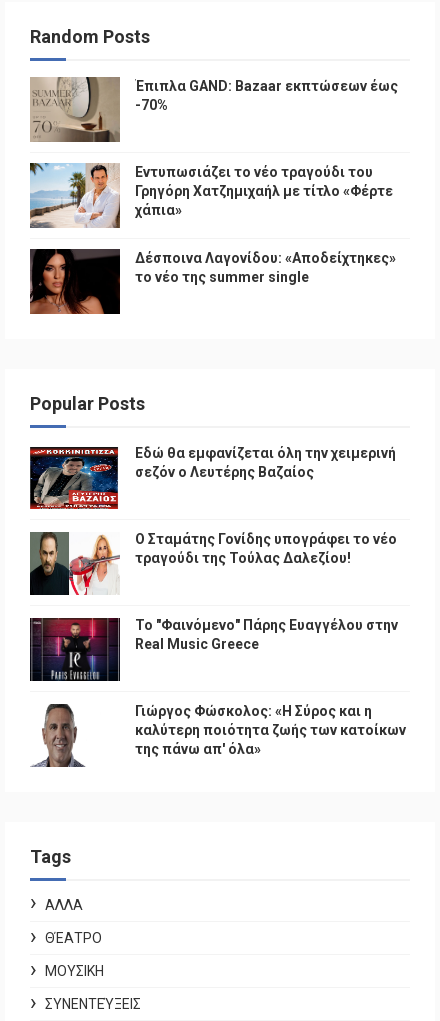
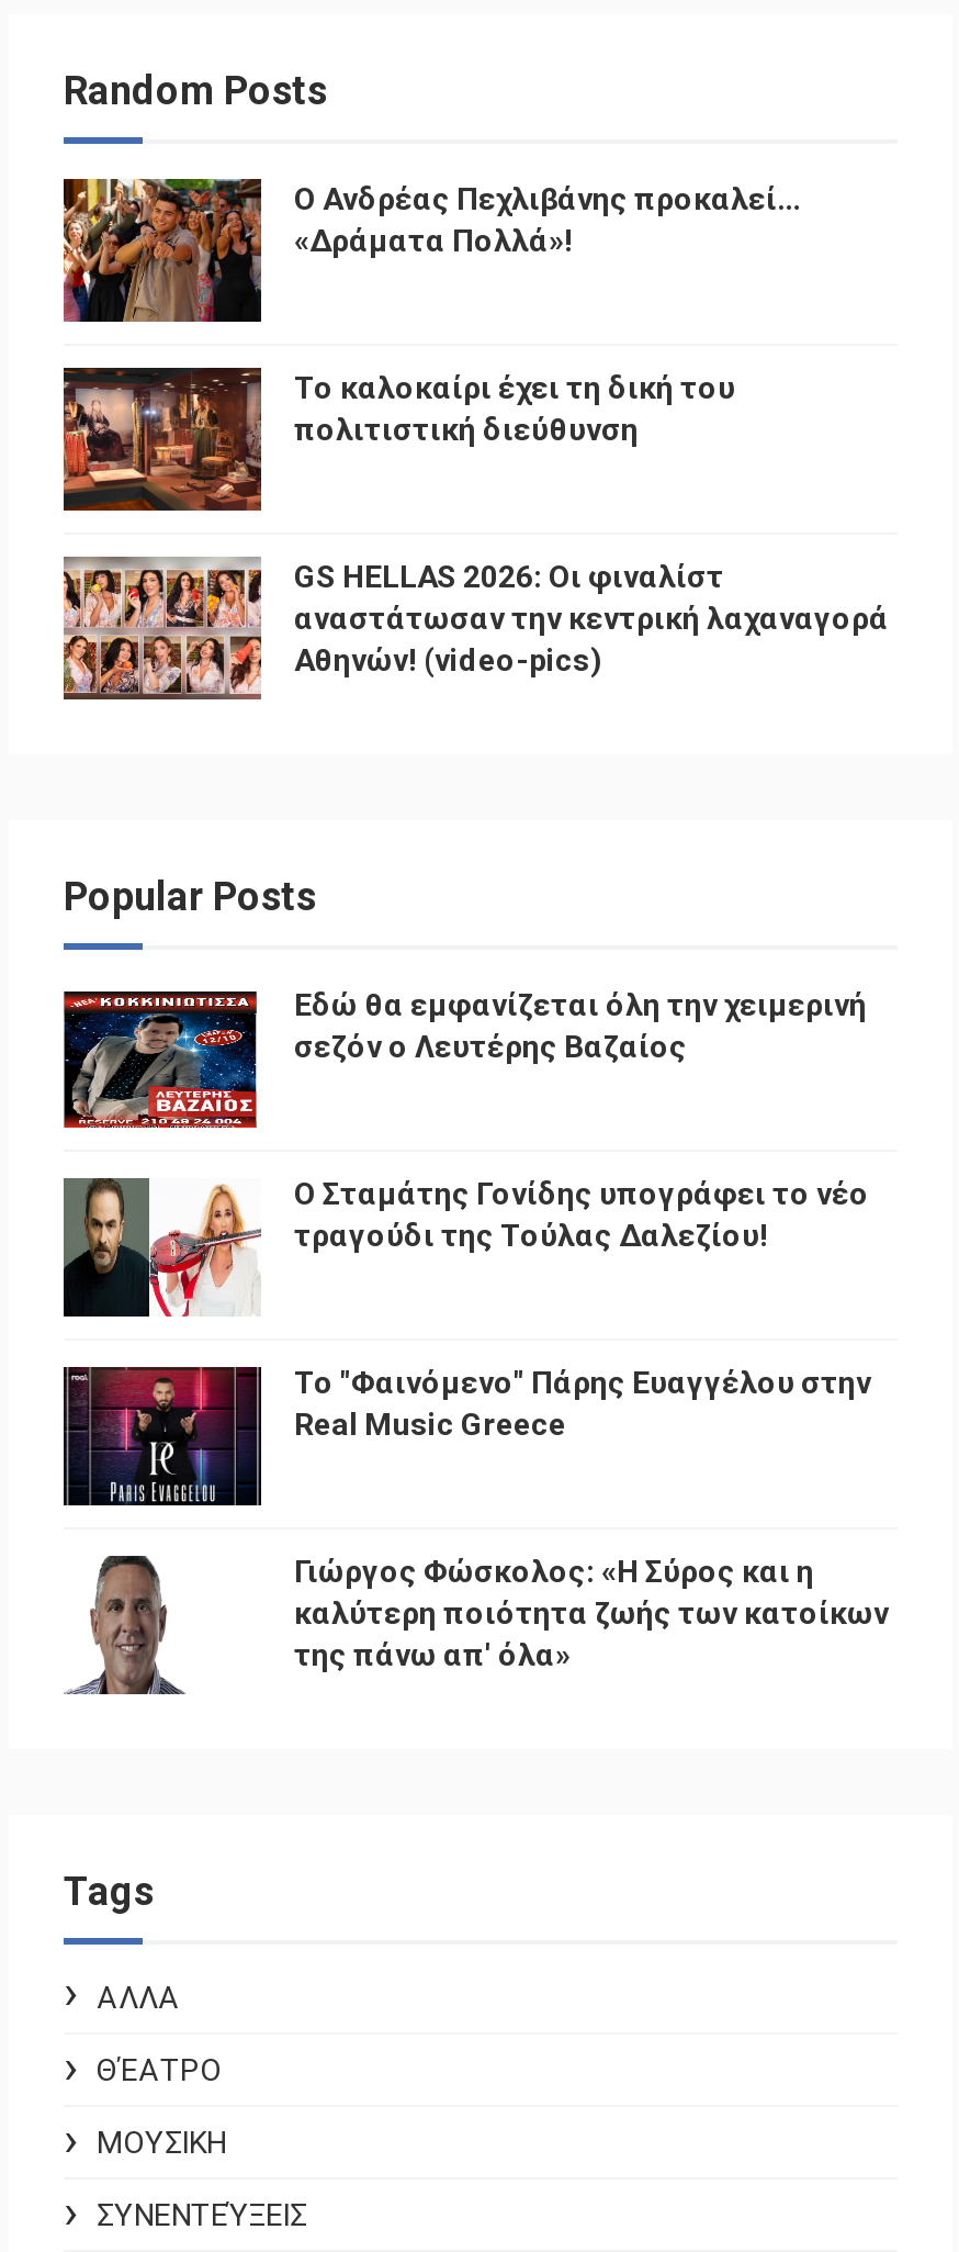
- [image]
- Έπιπλα GAND: Bazaar εκπτώσεων έως
- -70%
+ [image]
+ Ο Ανδρέας Πεχλιβάνης προκαλεί…
+ «Δράματα Πολλά»!

- [image]
- Εντυπωσιάζει το νέο τραγούδι του
- Γρηγόρη Χατζημιχαήλ με τίτλο «Φέρτε
- χάπια»
+ [image]
+ Το καλοκαίρι έχει τη δική του
+ πολιτιστική διεύθυνση

- [image]
- Δέσποινα Λαγονίδου: «Αποδείχτηκες»
- το νέο της summer single
+ [image]
+ GS HELLAS 2026: Οι φιναλίστ
+ αναστάτωσαν την κεντρική λαχαναγορά
+ Αθηνών! (video-pics)
